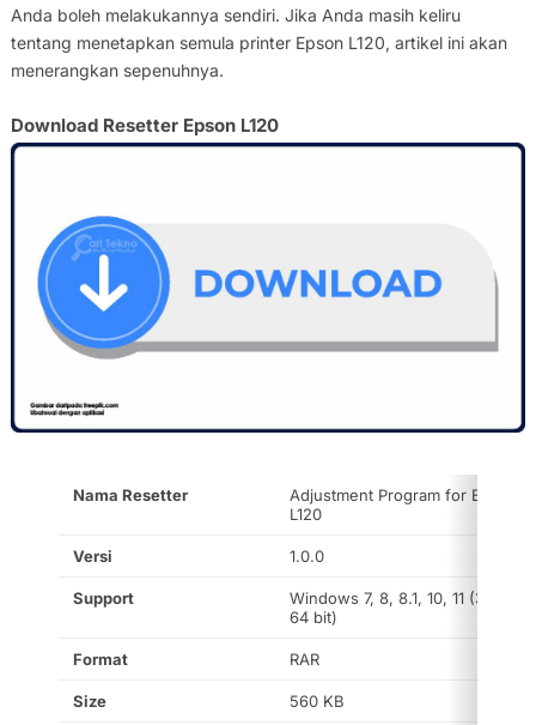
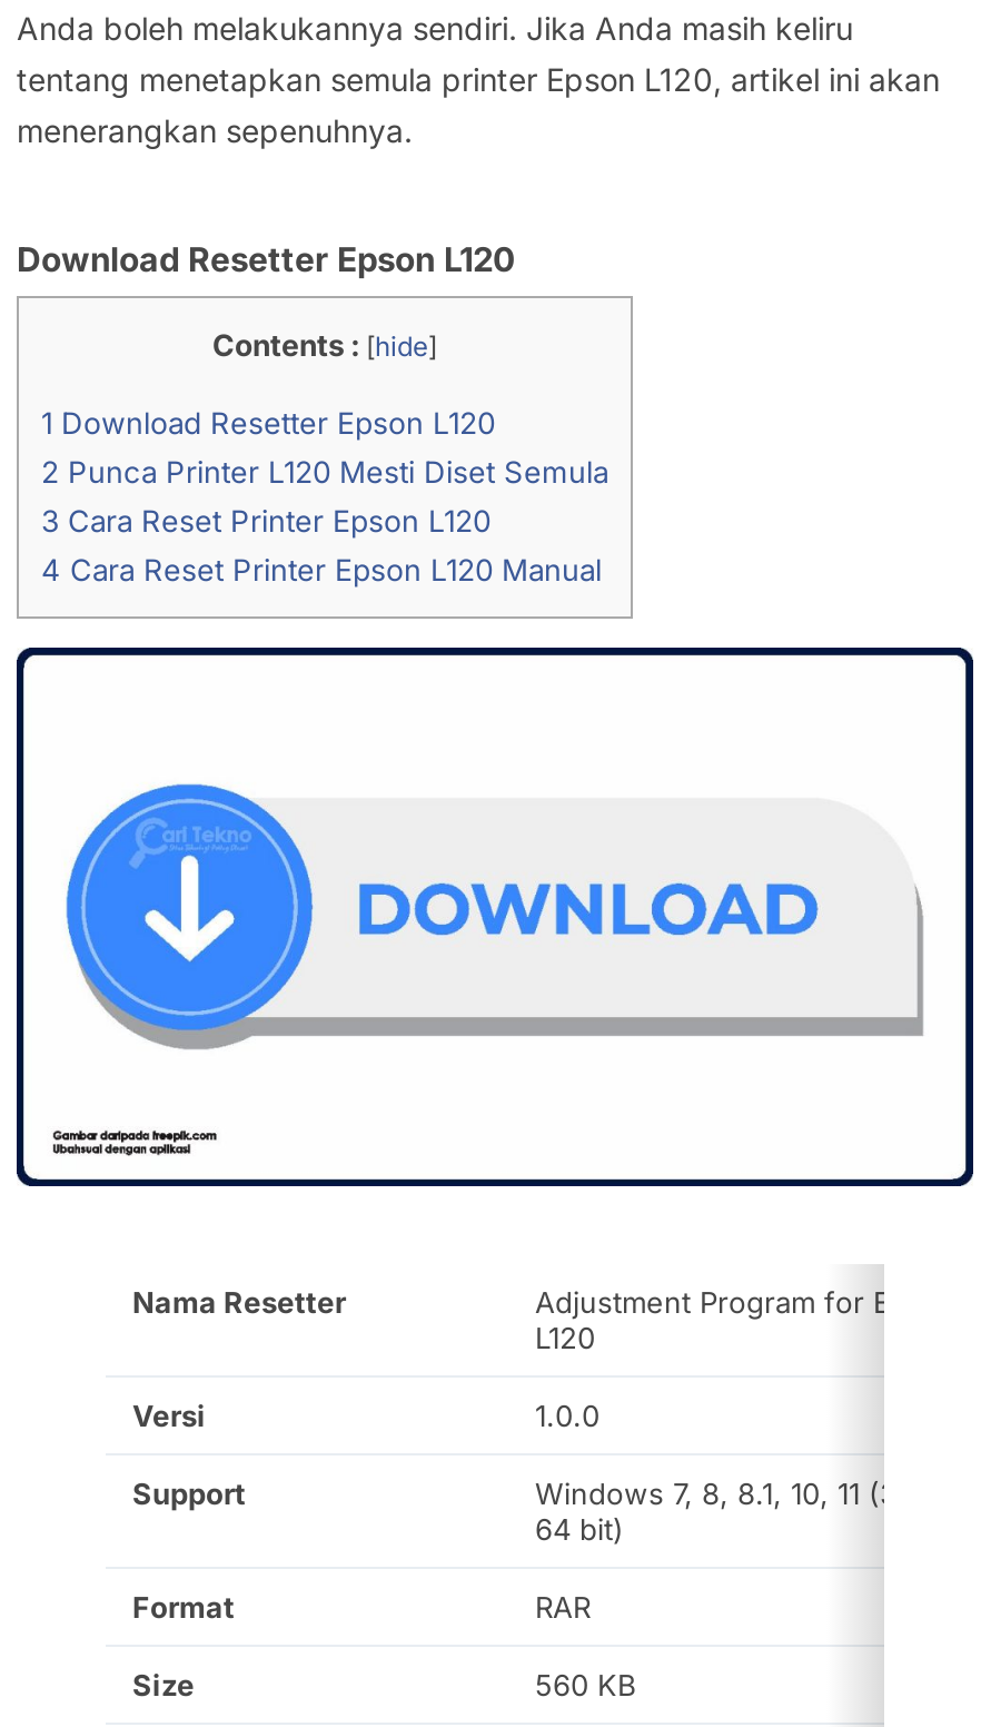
+ Contents : [hide]
+ 1 Download Resetter Epson L120
+ 2 Punca Printer L120 Mesti Diset Semula
+ 3 Cara Reset Printer Epson L120
+ 4 Cara Reset Printer Epson L120 Manual
